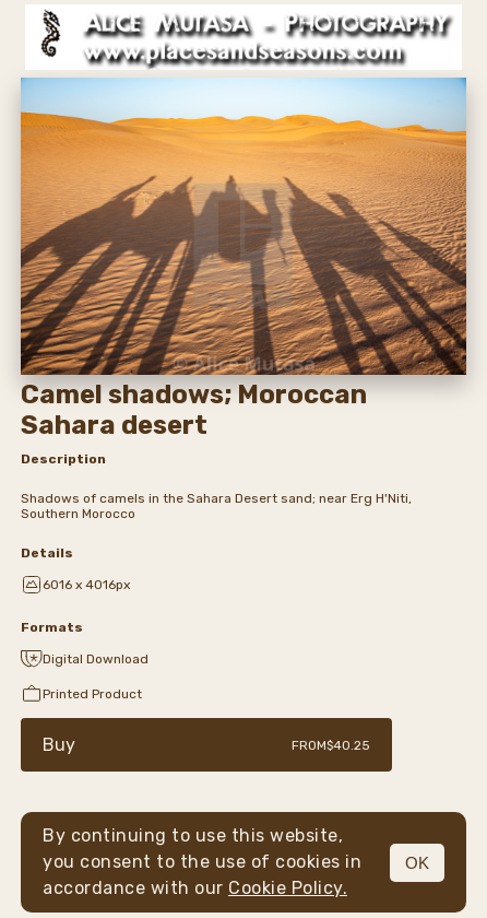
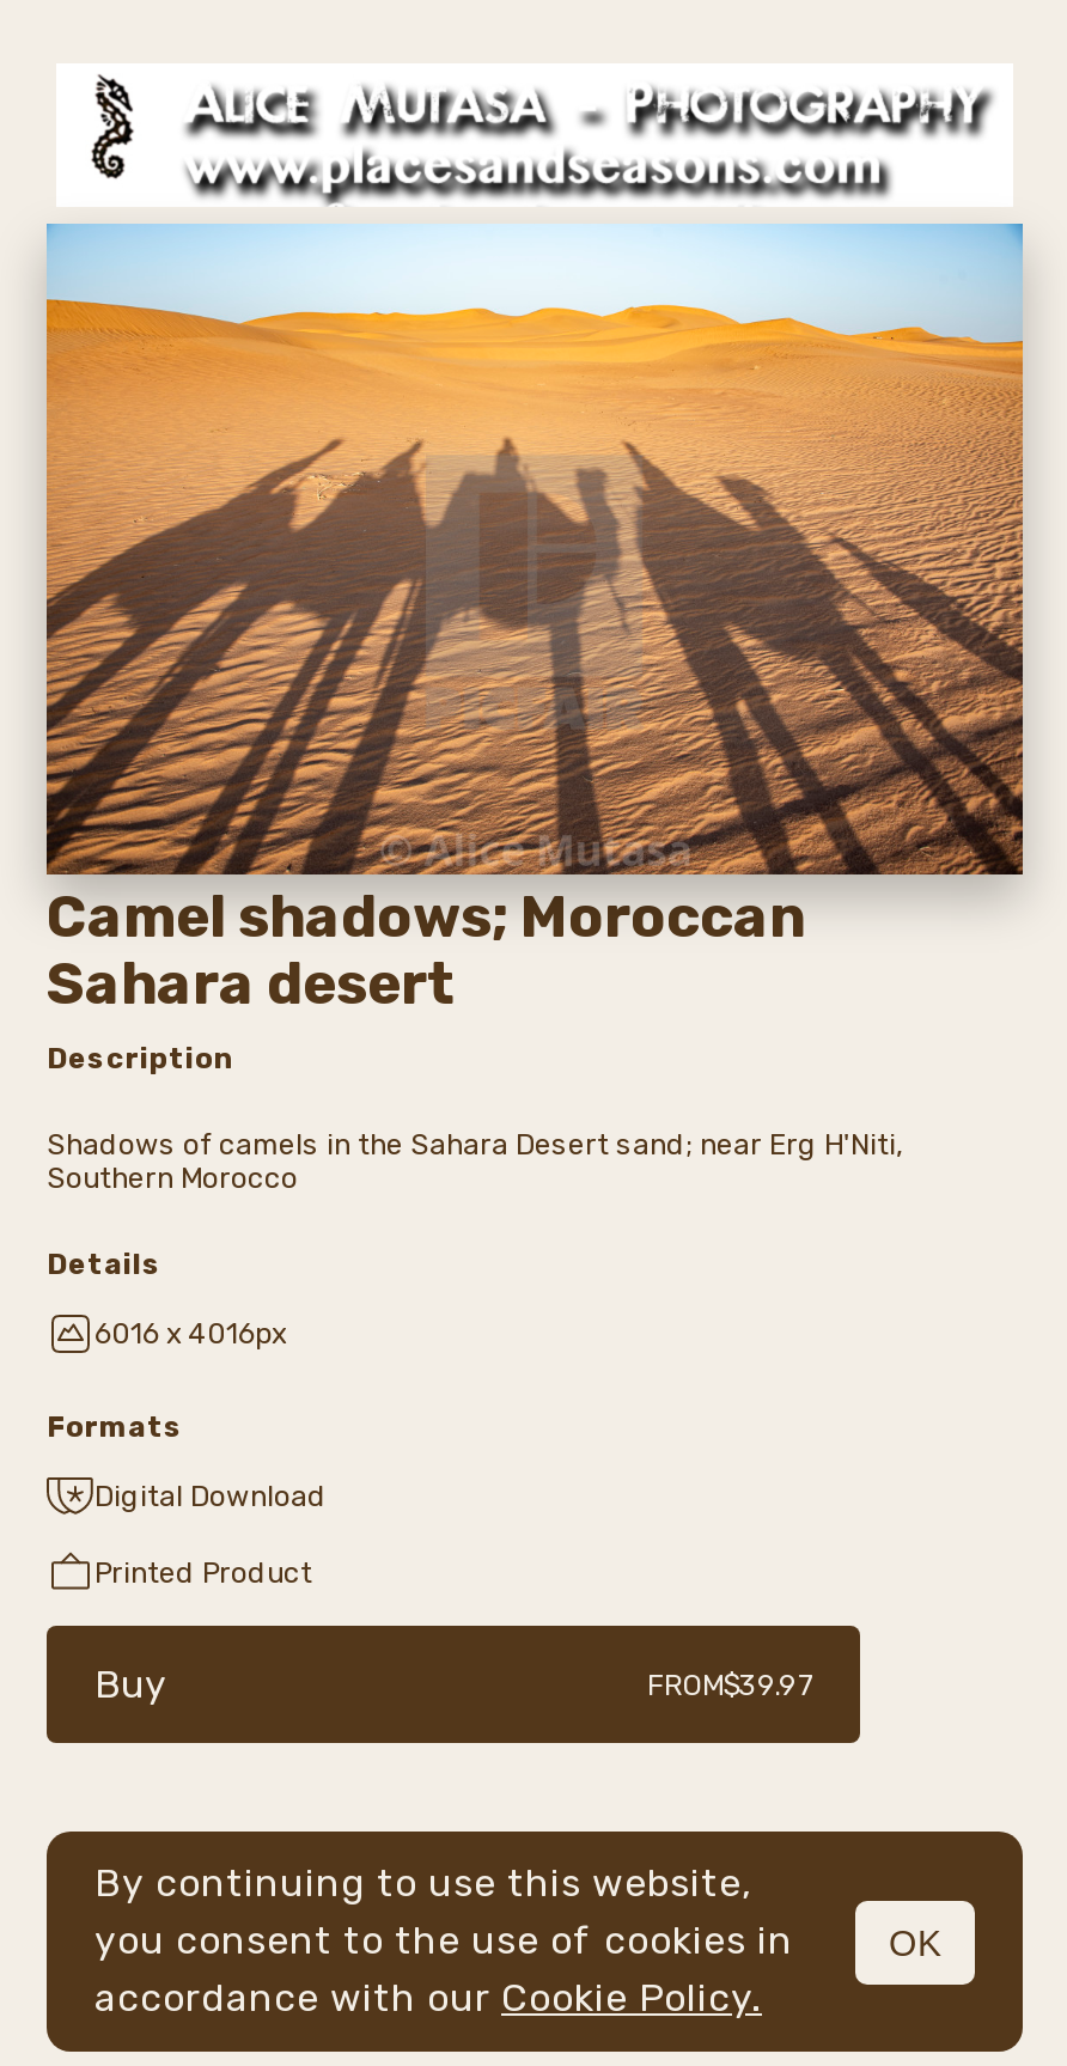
- FROM$40.25
+ FROM$39.97
